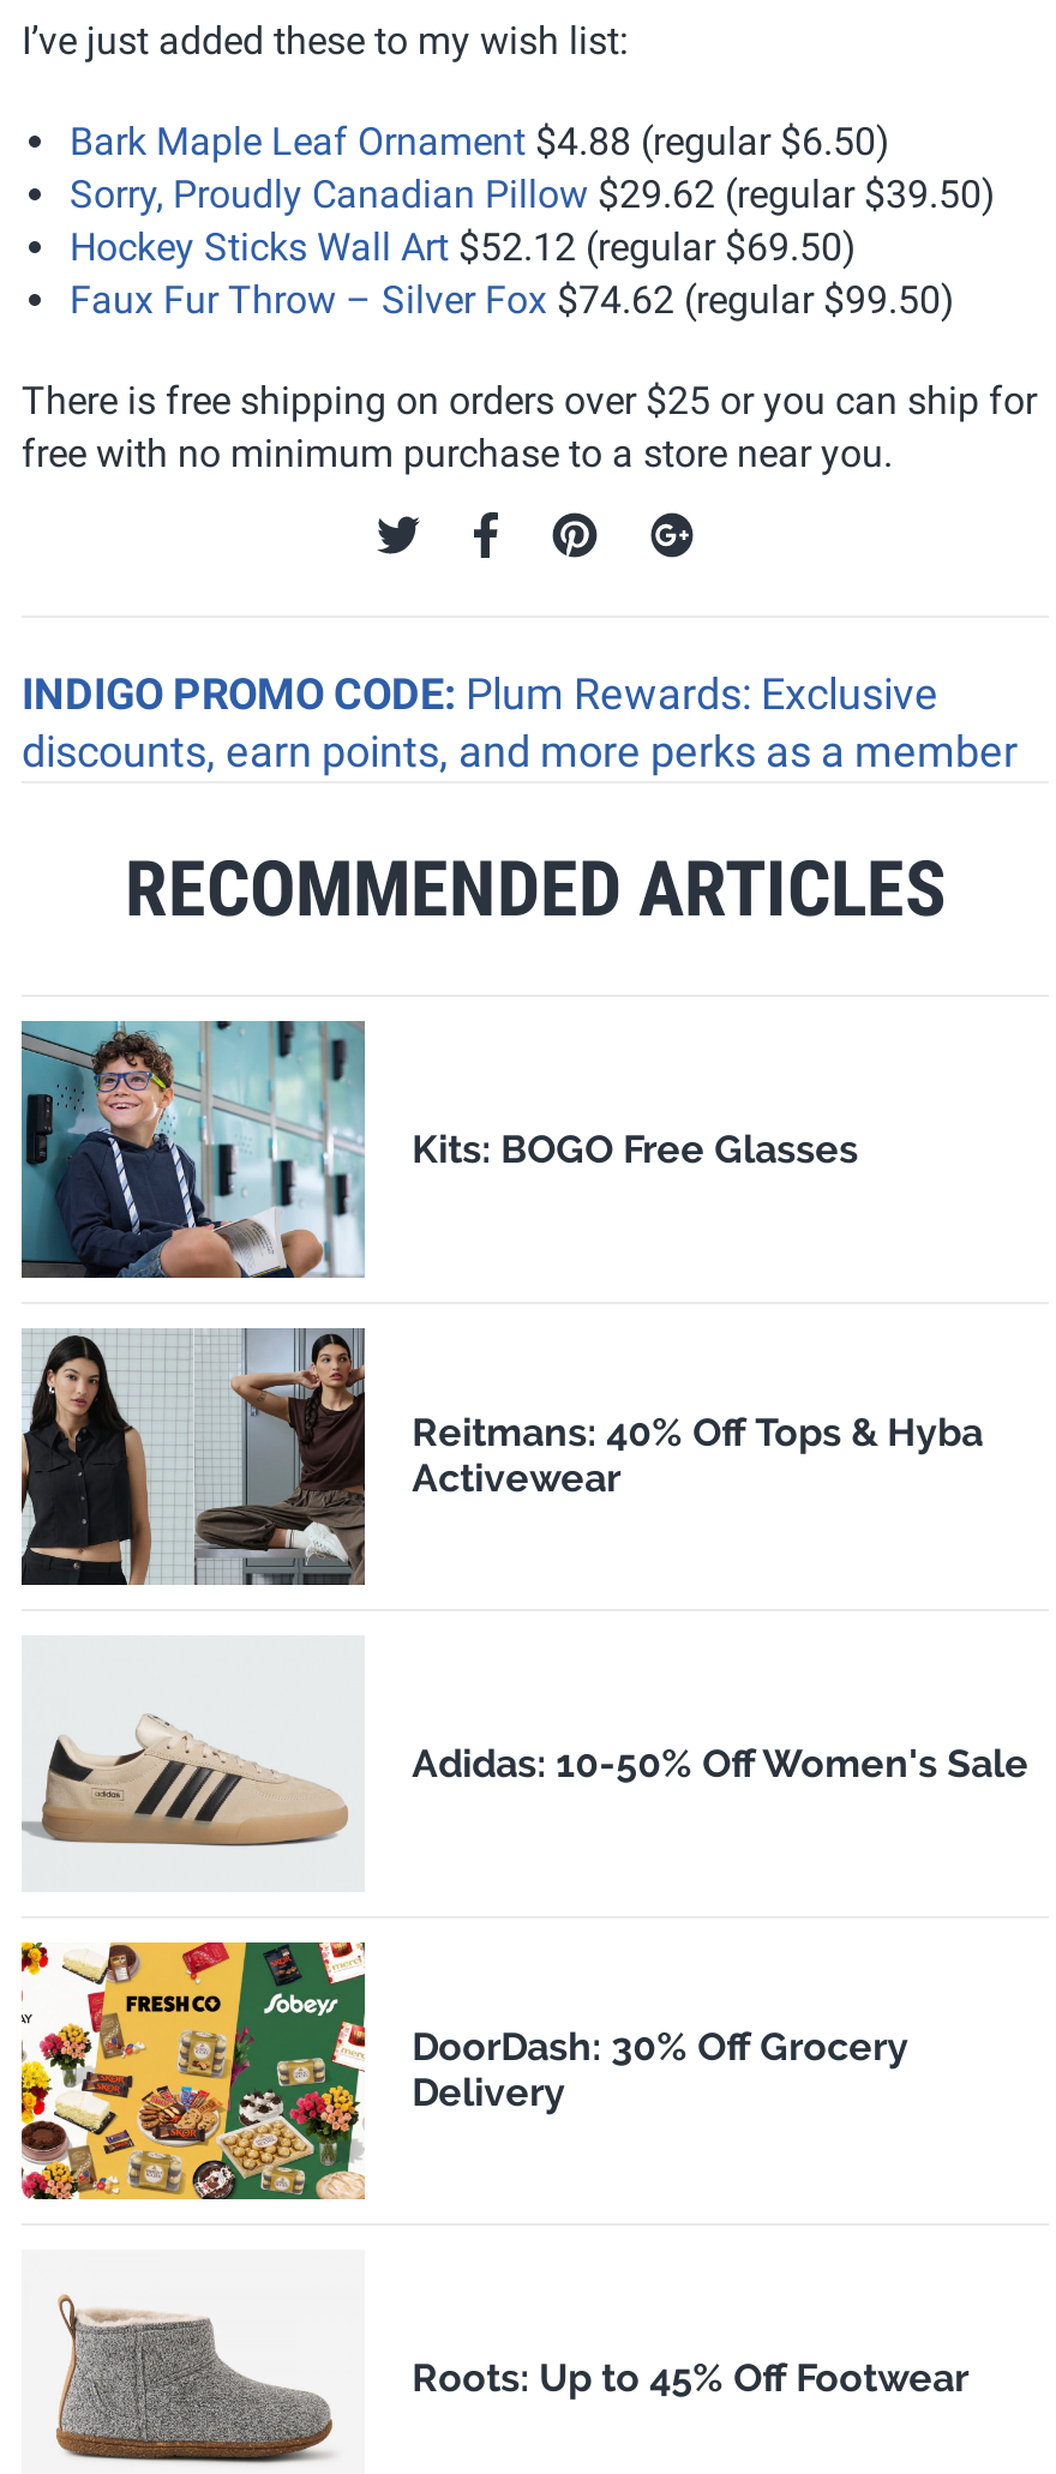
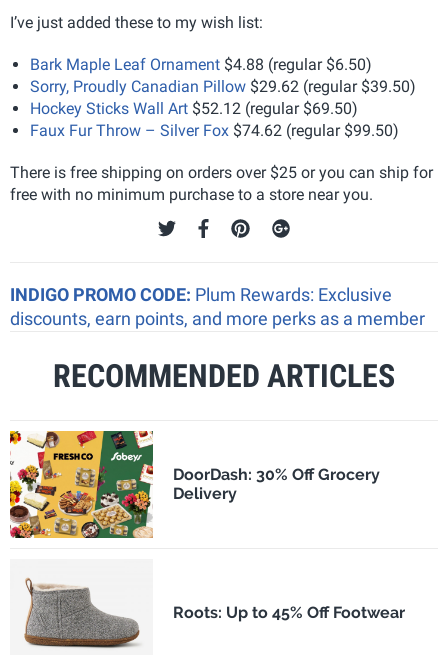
- [image]
- Kits: BOGO Free Glasses

- [image]
- Reitmans: 40% Off Tops & Hyba
- Activewear

- [image]
- Adidas: 10-50% Off Women's Sale
